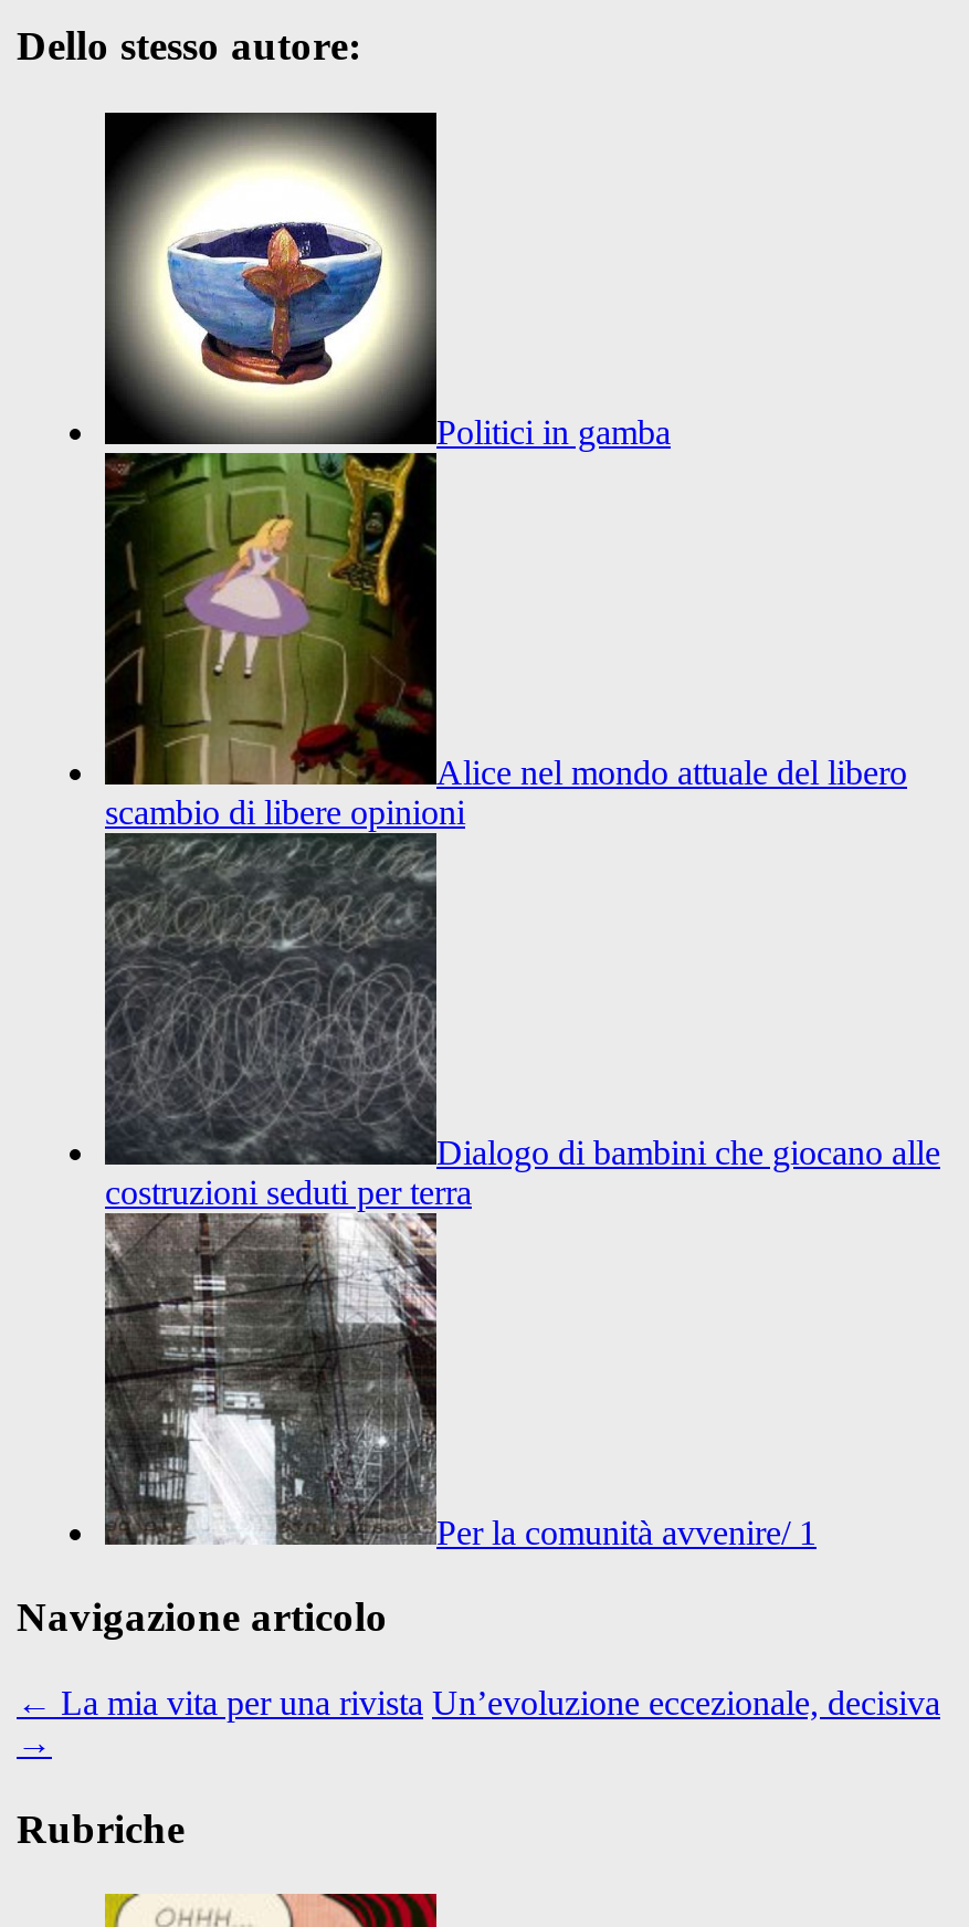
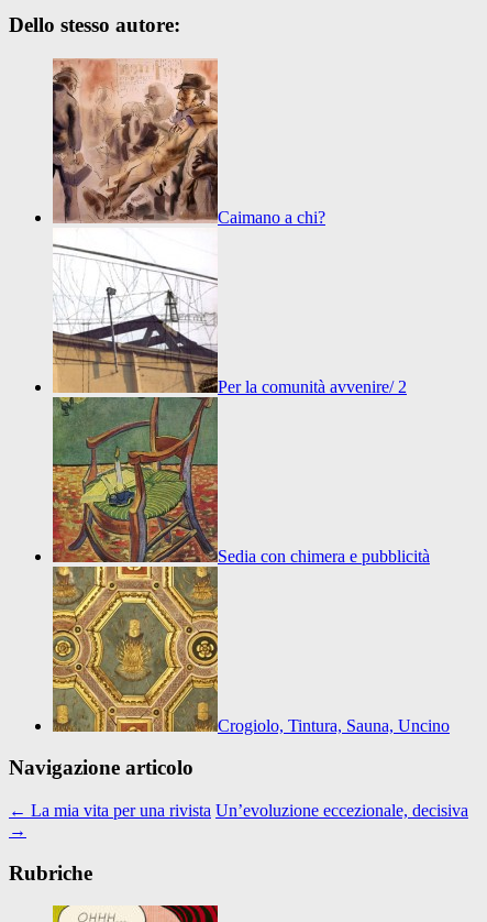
- [image]
- Politici in gamba
+ [image]
+ Caimano a chi?

- Alice nel mondo attuale del libero
- scambio di libere opinioni
+ Per la comunità avvenire/ 2

- [image]
- Dialogo di bambini che giocano alle
- costruzioni seduti per terra
+ [image]
+ Sedia con chimera e pubblicità

- [image]
- Per la comunità avvenire/ 1
+ [image]
+ Crogiolo, Tintura, Sauna, Uncino
